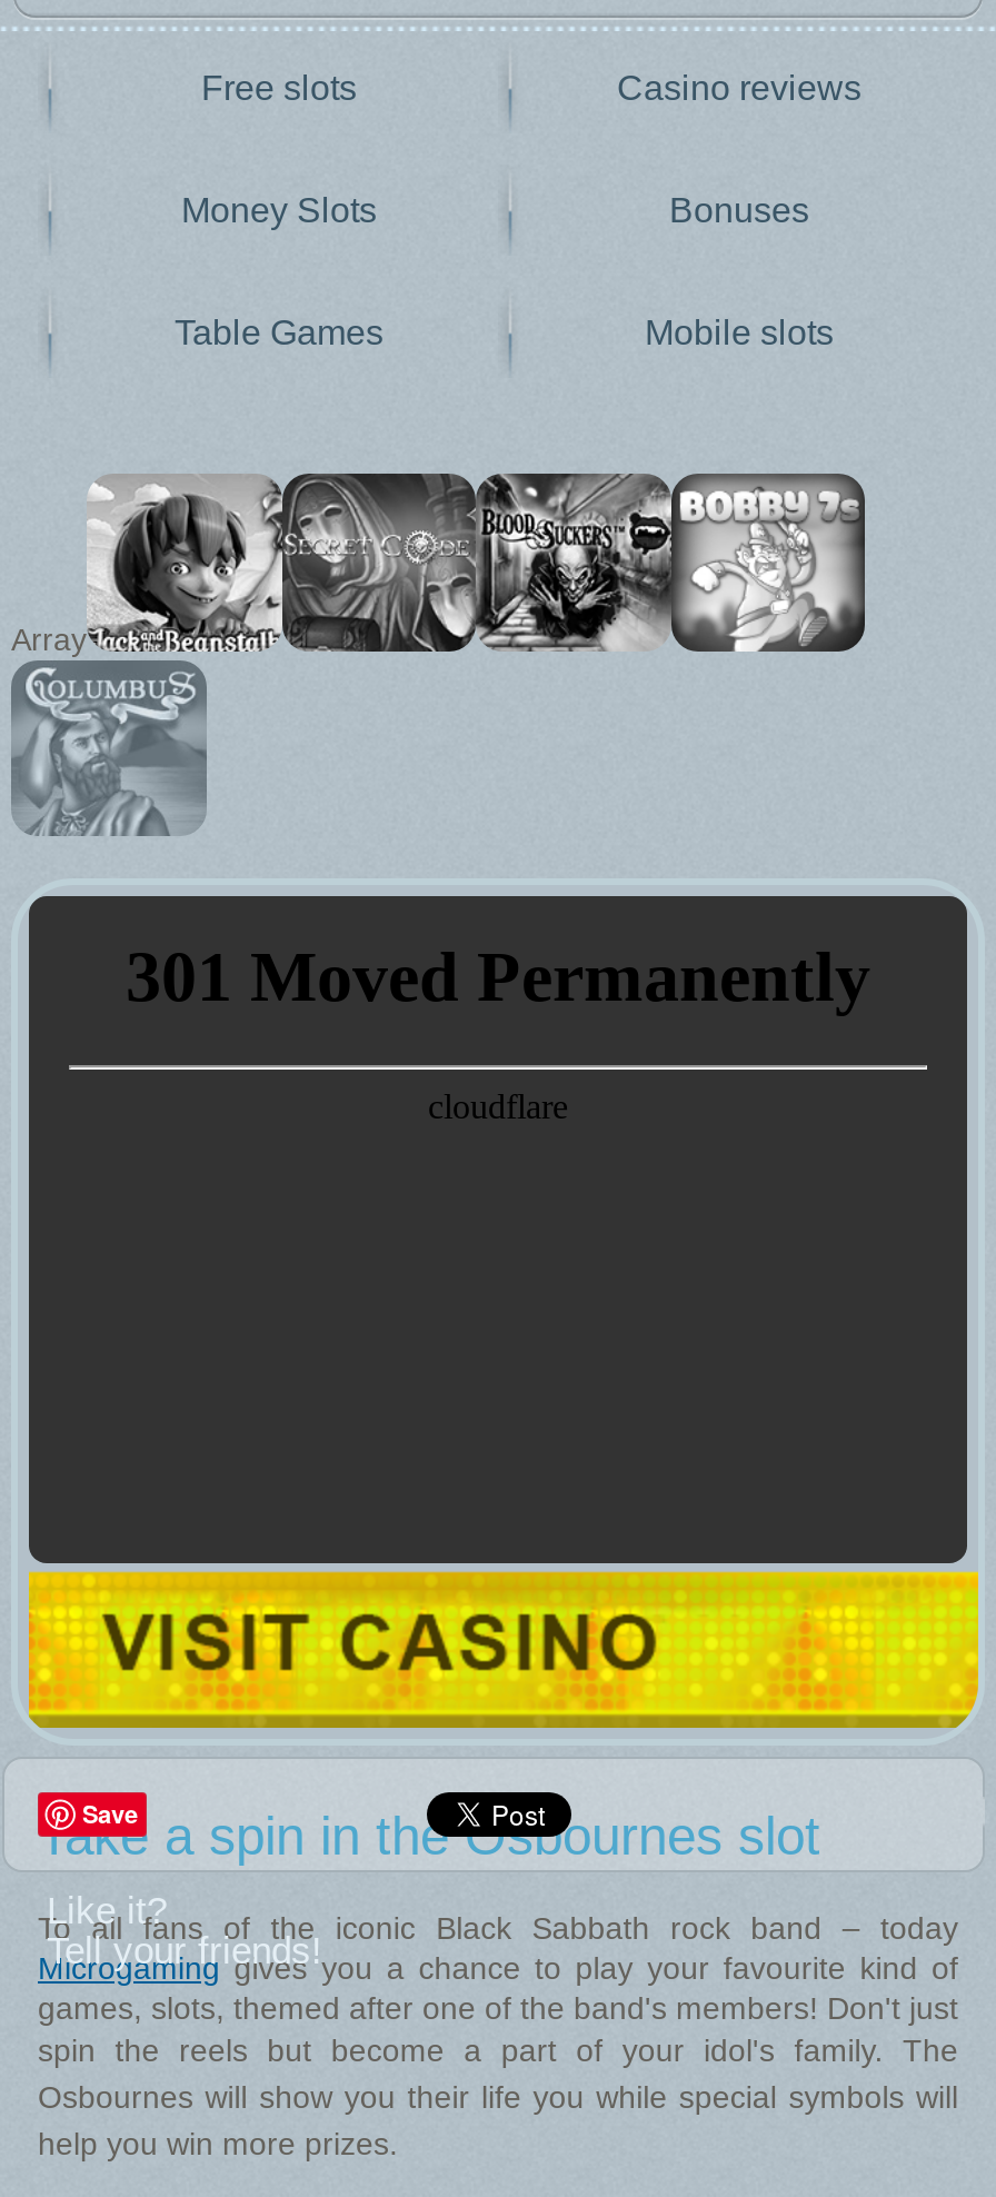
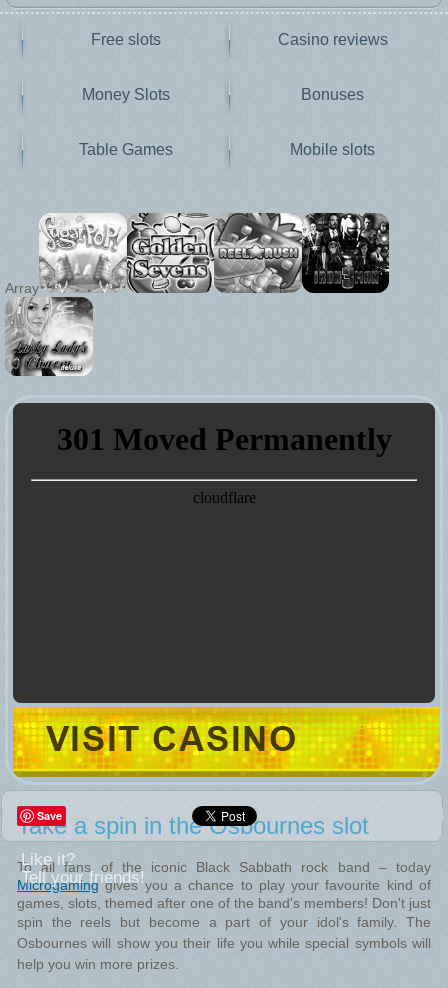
- [image]
+ [image]
